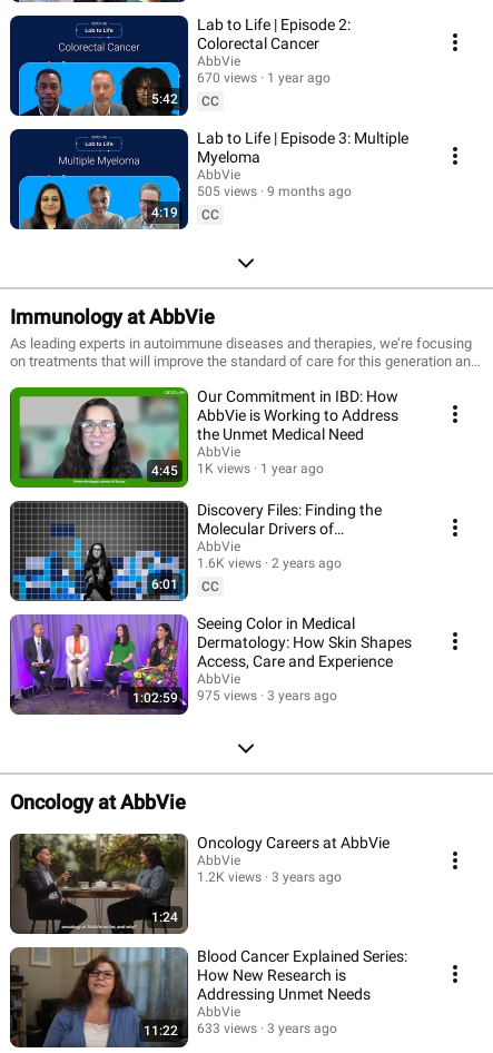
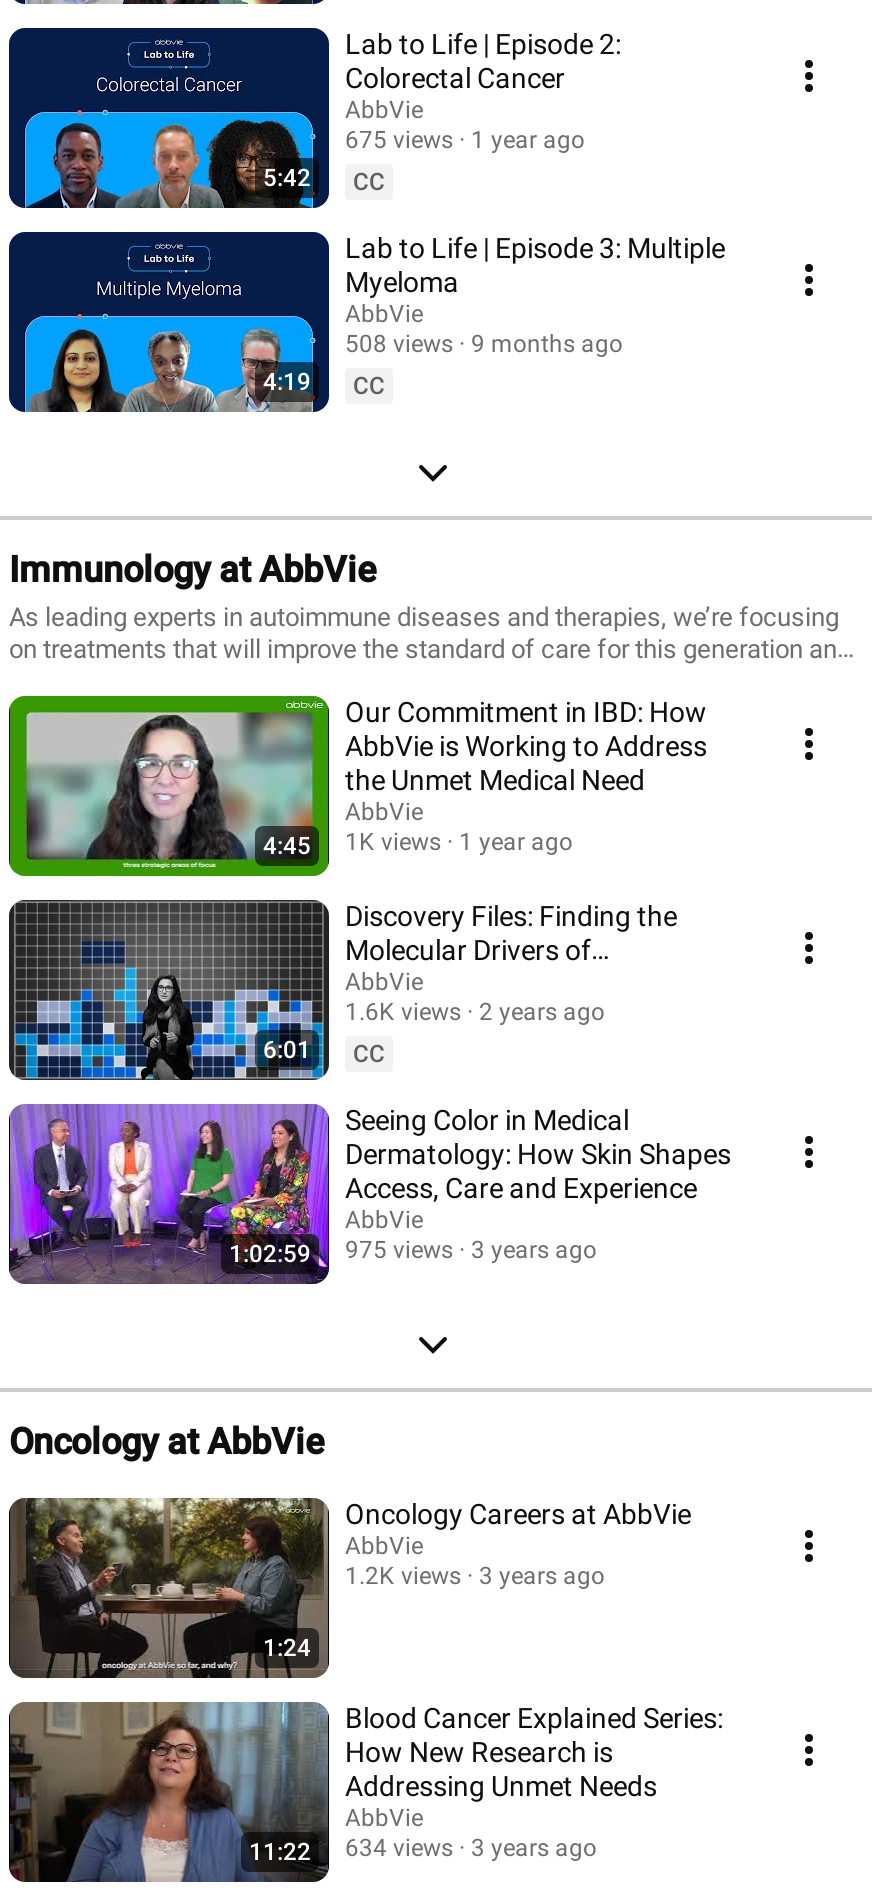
- 670 views 1 year ago
+ 675 views 1 year ago

- 505 views 9 months ago
+ 508 views 9 months ago

- 11:22 633 views 3 years ago
+ 11:22 634 views 3 years ago
